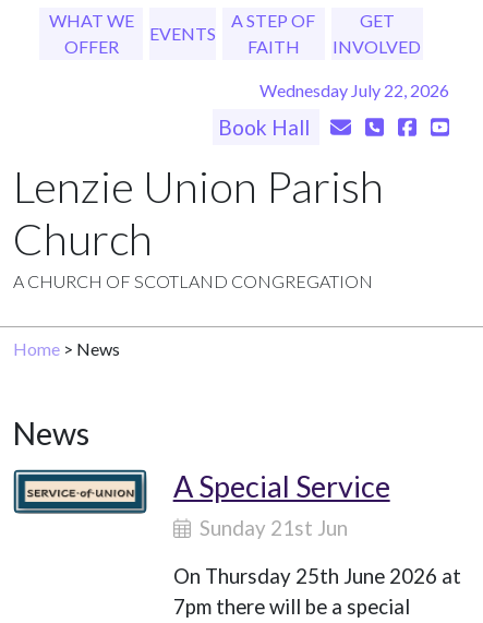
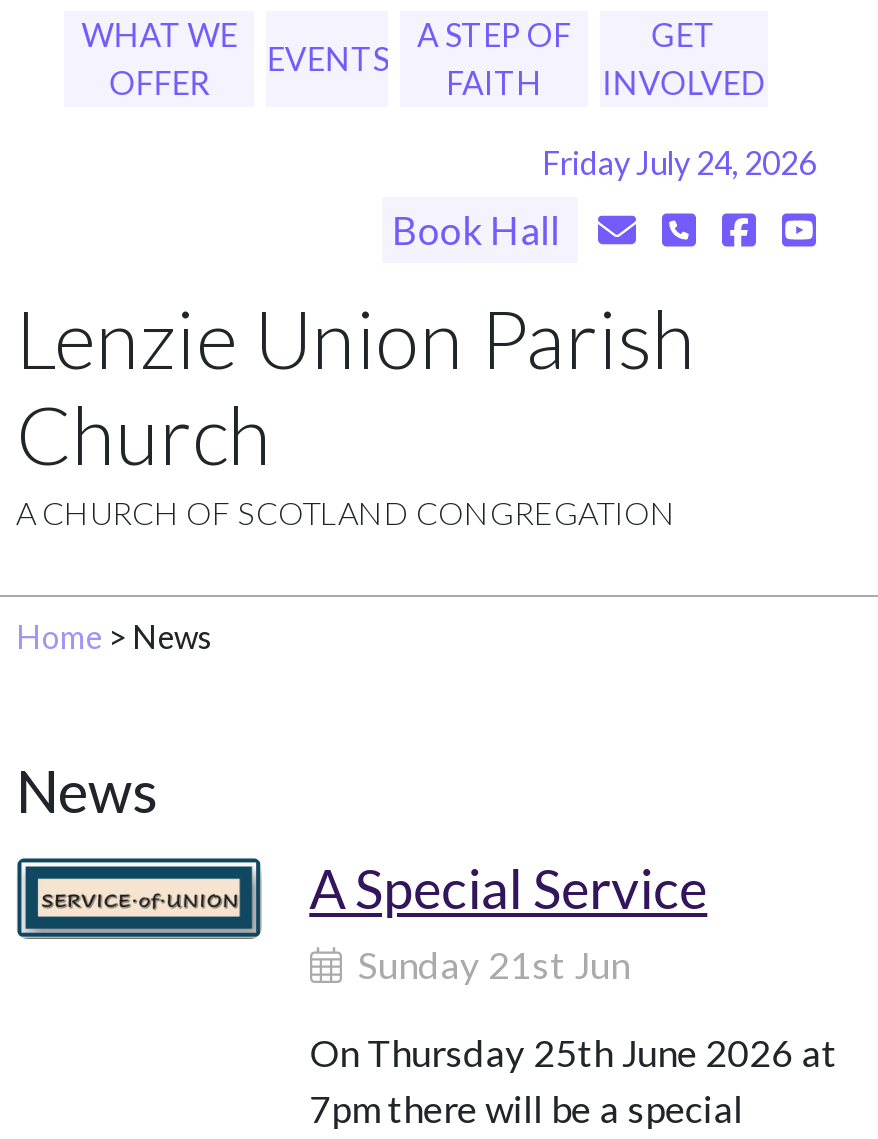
- Wednesday July 22, 2026
+ Friday July 24, 2026
